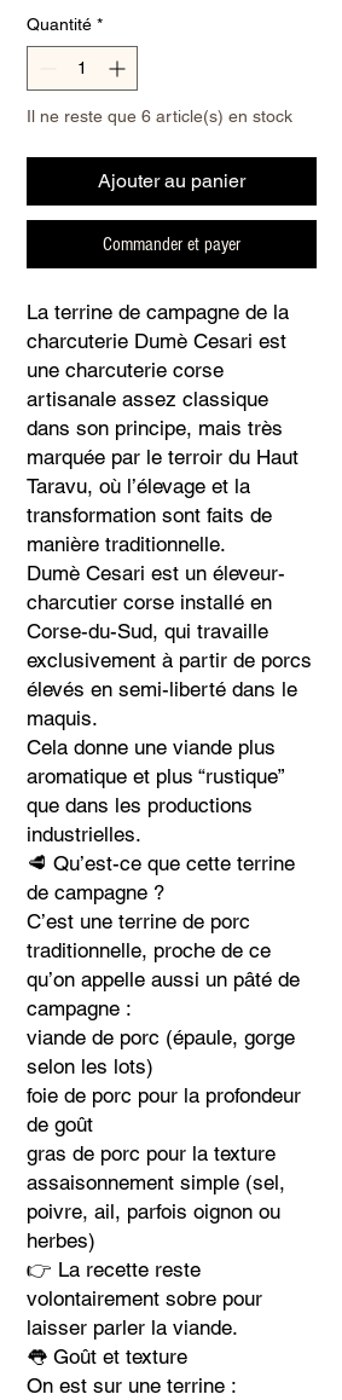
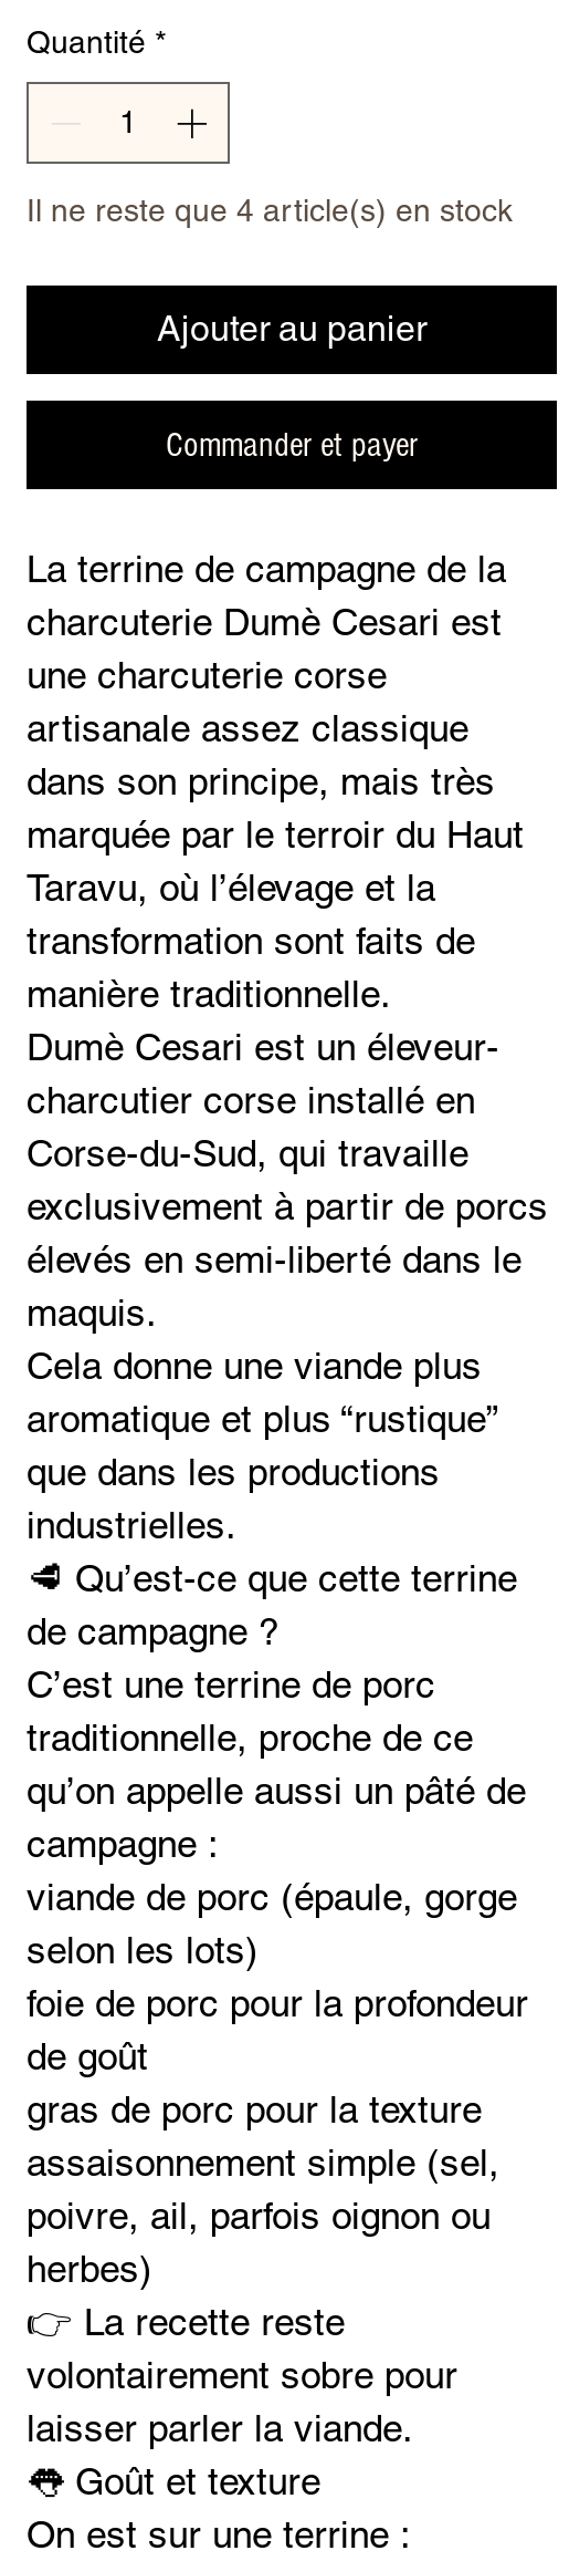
- Il ne reste que 6 article(s) en stock
+ Il ne reste que 4 article(s) en stock
